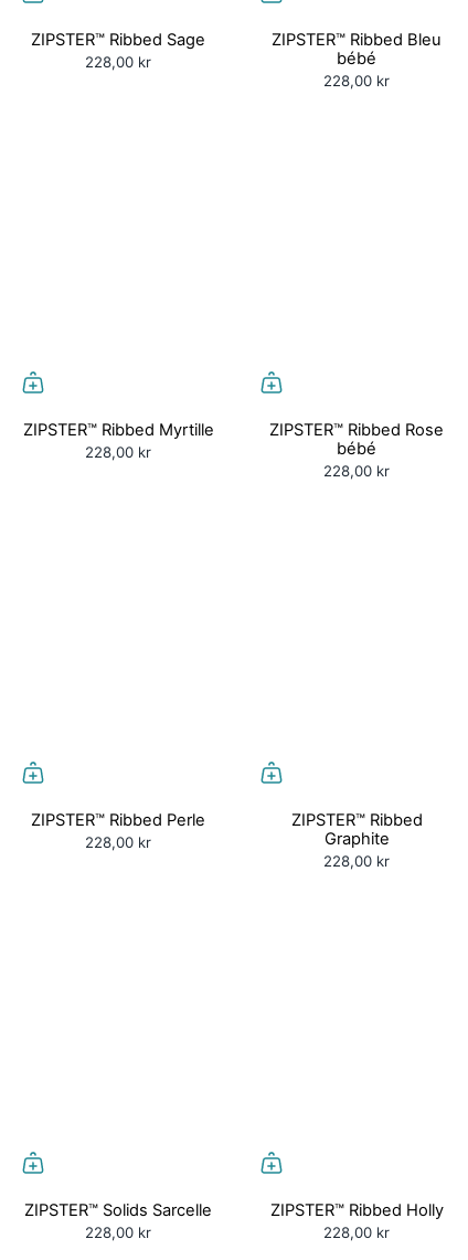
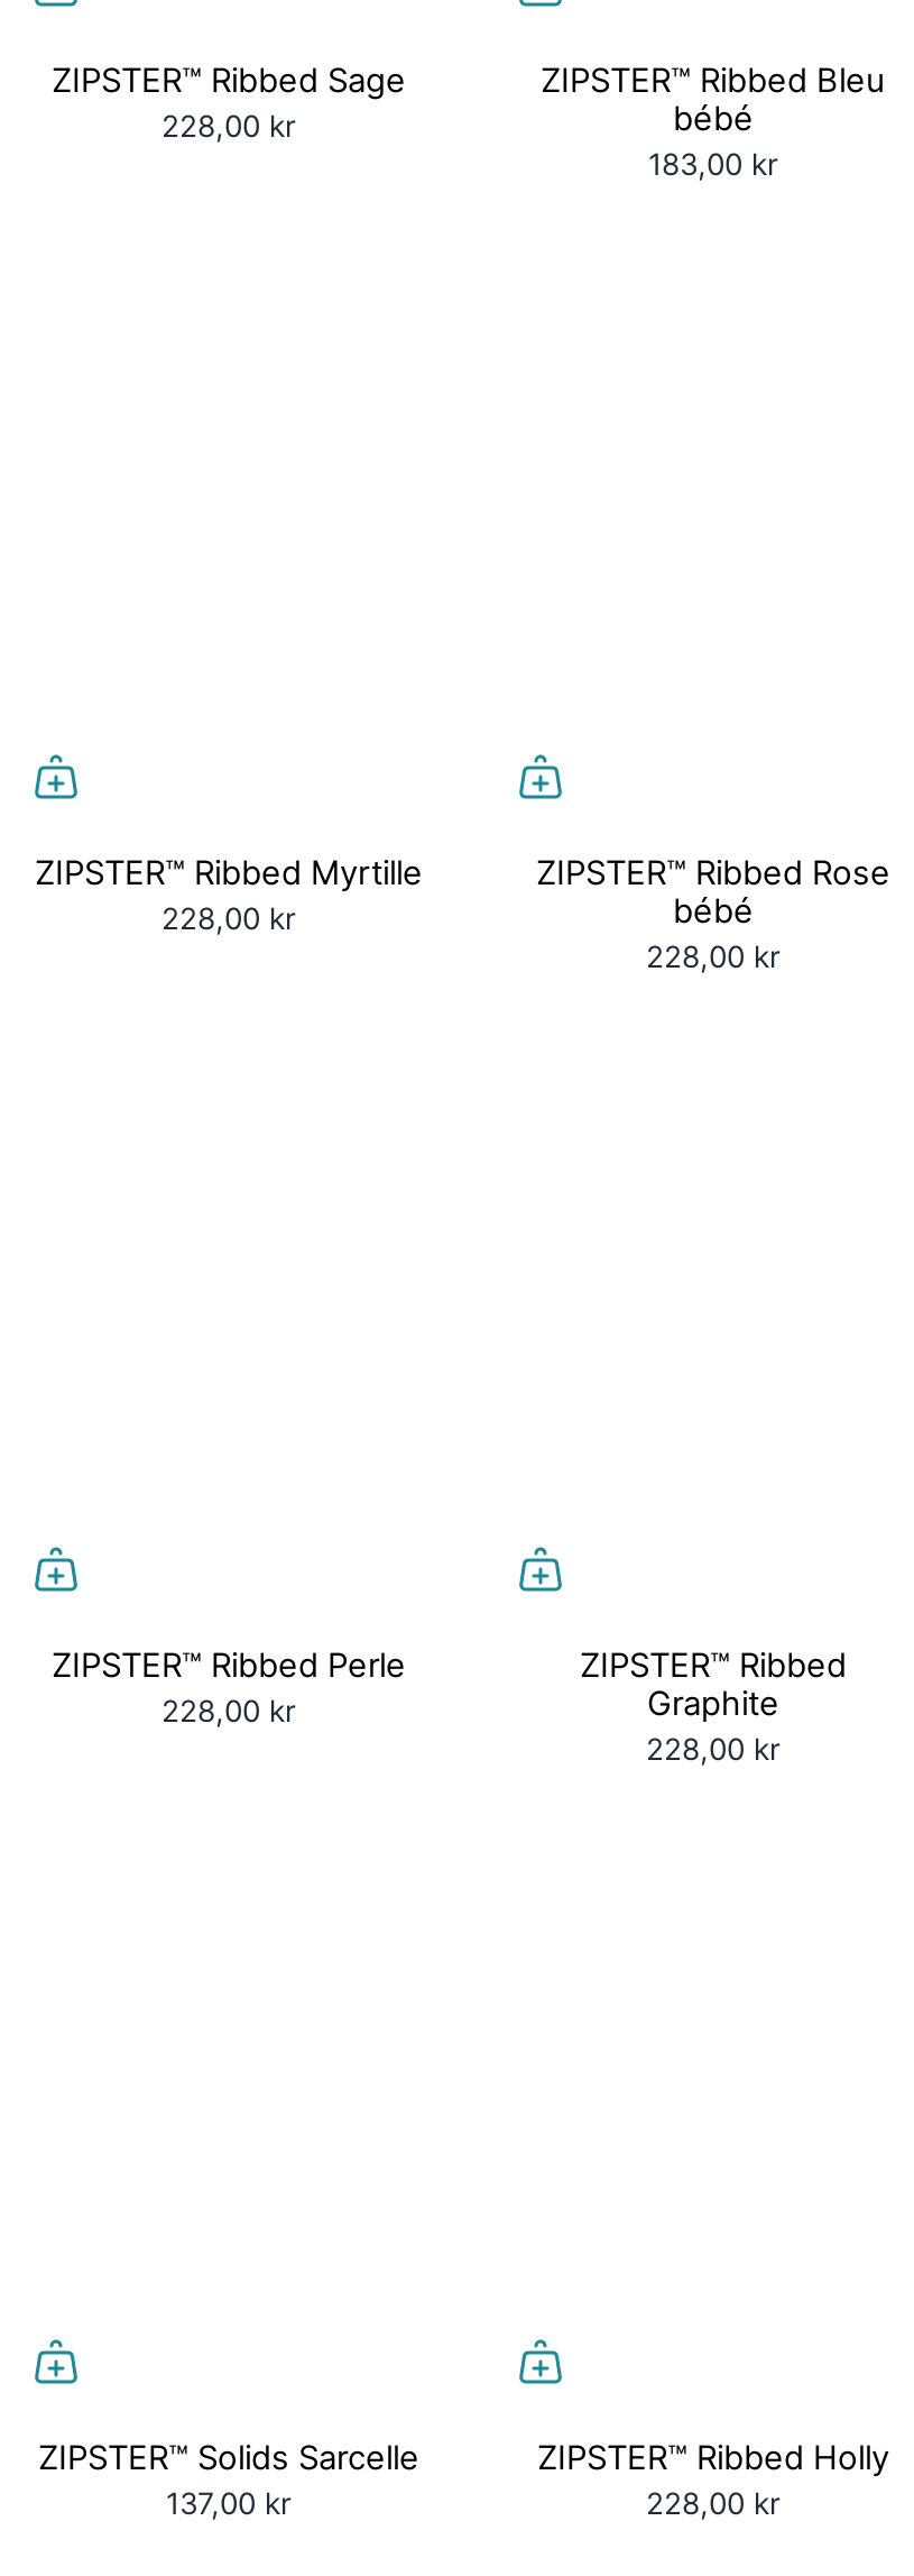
- 228,00 kr
+ 183,00 kr

- 228,00 kr
+ 137,00 kr
